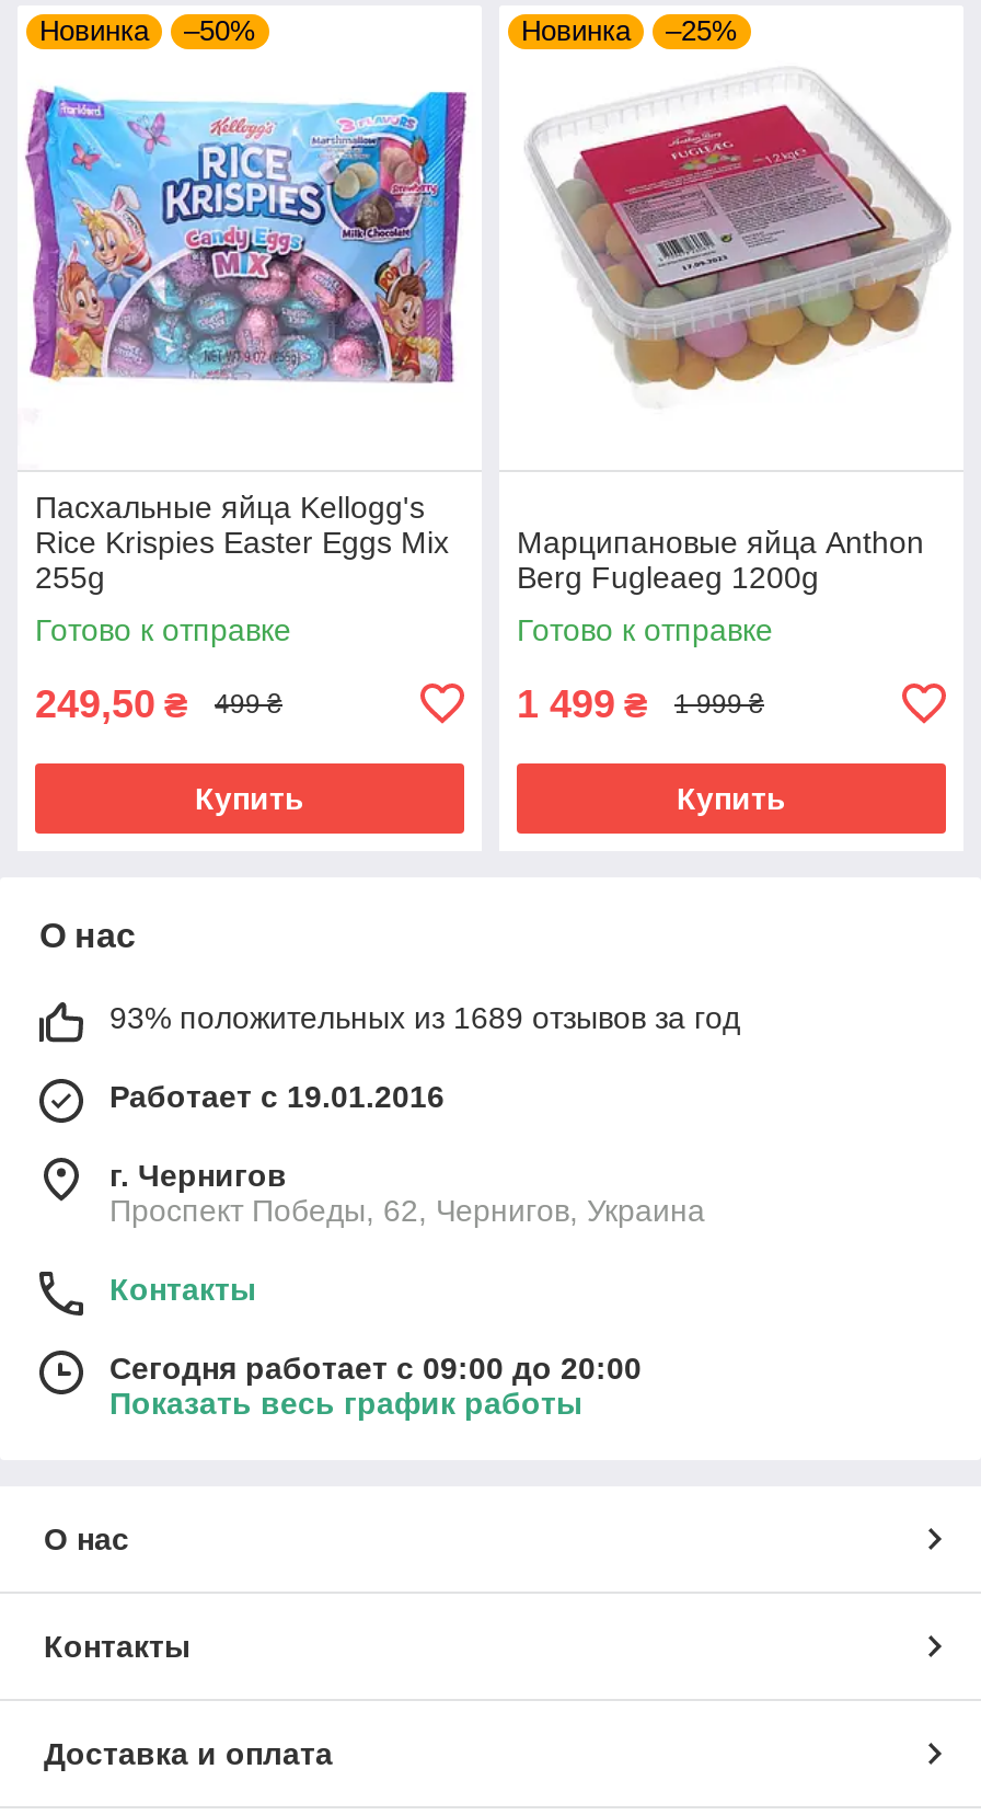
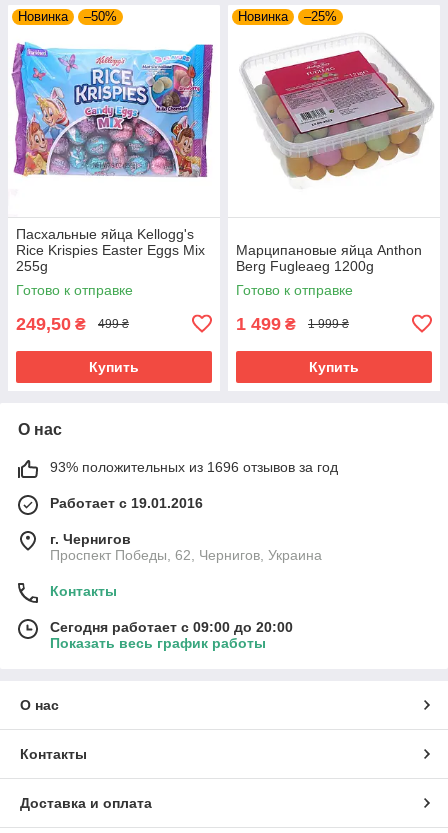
- 93% положительных из 1689 отзывов за год
+ 93% положительных из 1696 отзывов за год
